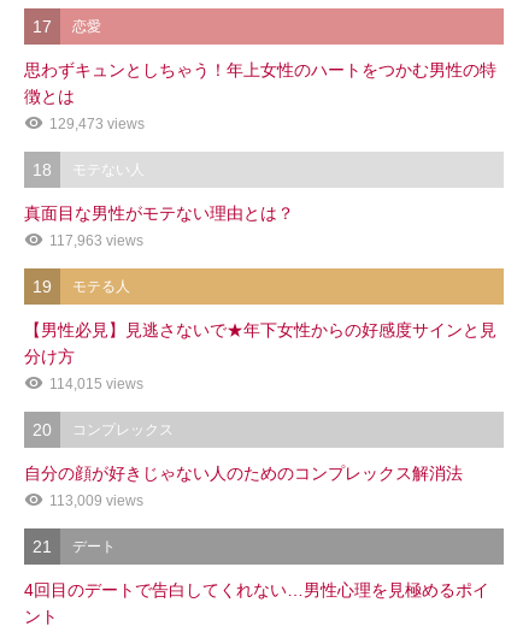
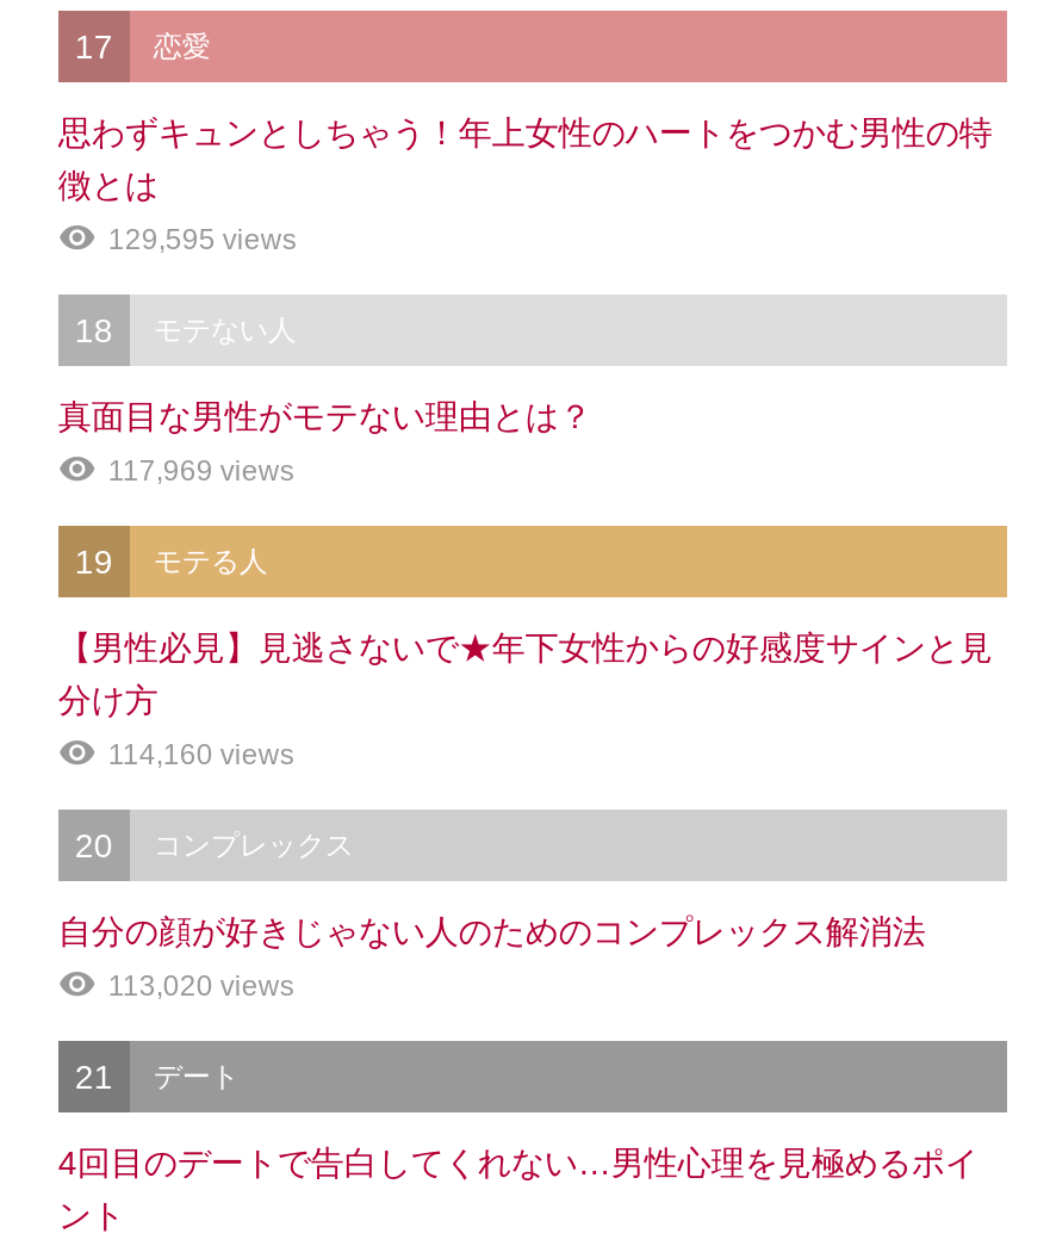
- 129,473 views
+ 129,595 views

- 117,963 views
+ 117,969 views

- 114,015 views
+ 114,160 views

- 113,009 views
+ 113,020 views
